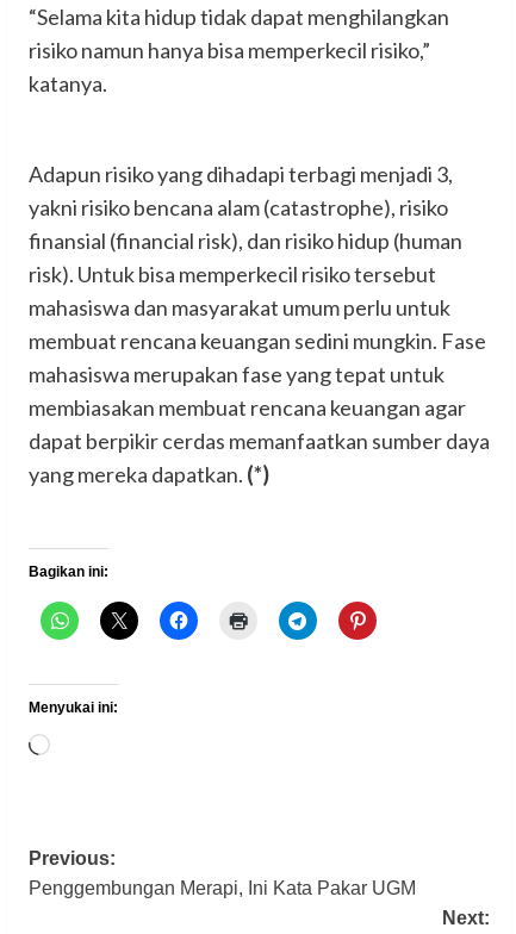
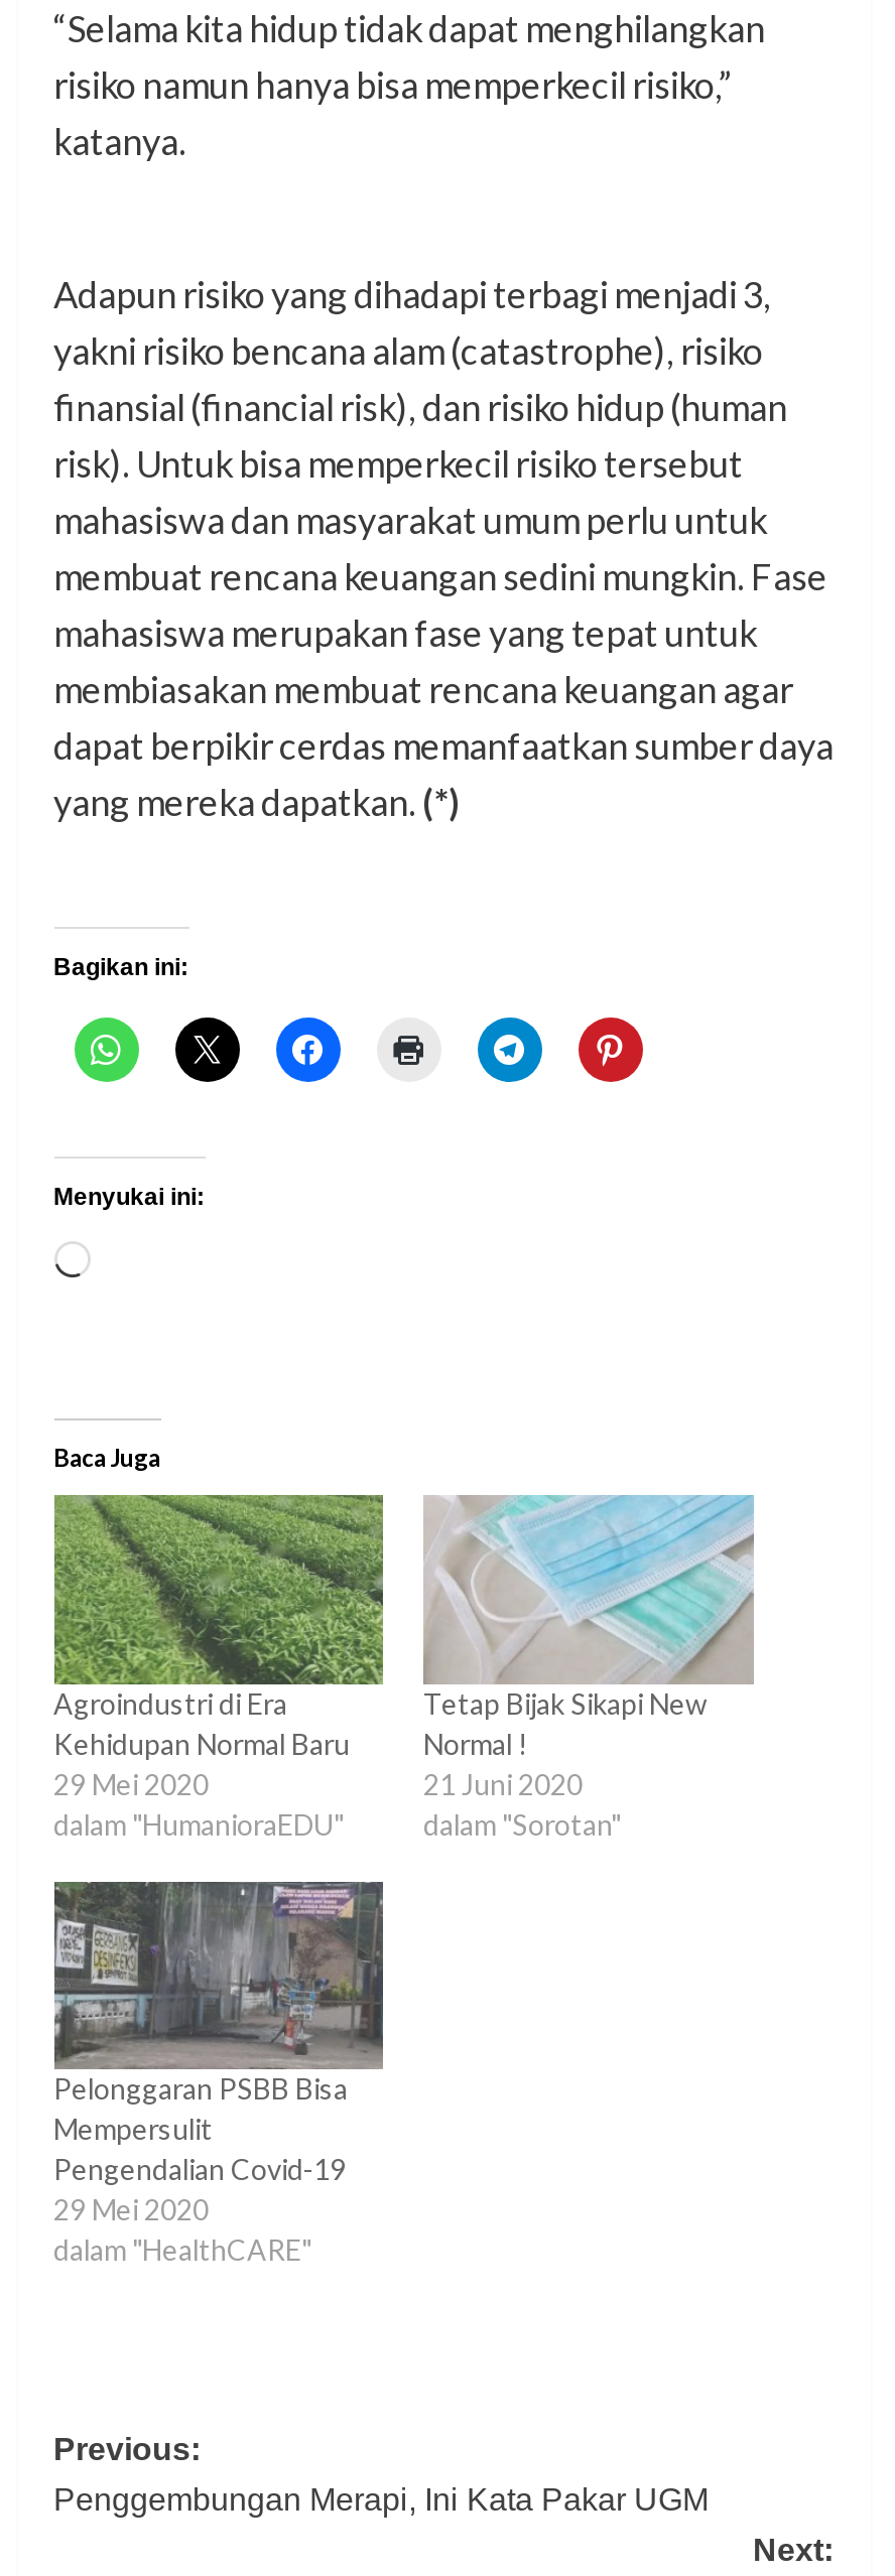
+ [image]
+ Agroindustri di Era
+ Kehidupan Normal Baru
+ 29 Mei 2020
+ dalam "HumanioraEDU"

+ [image]
+ Pelonggaran PSBB Bisa
+ Mempersulit
+ Pengendalian Covid-19
+ 29 Mei 2020
+ dalam "HealthCARE"

+ Baca Juga

+ [image]
+ Tetap Bijak Sikapi New
+ Normal !
+ 21 Juni 2020
+ dalam "Sorotan"
